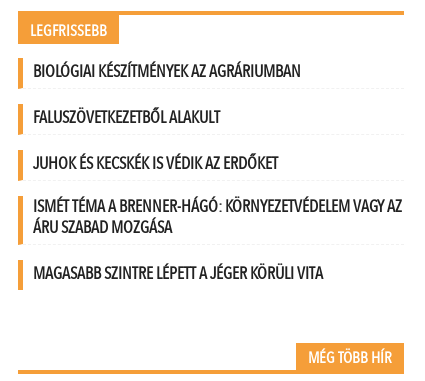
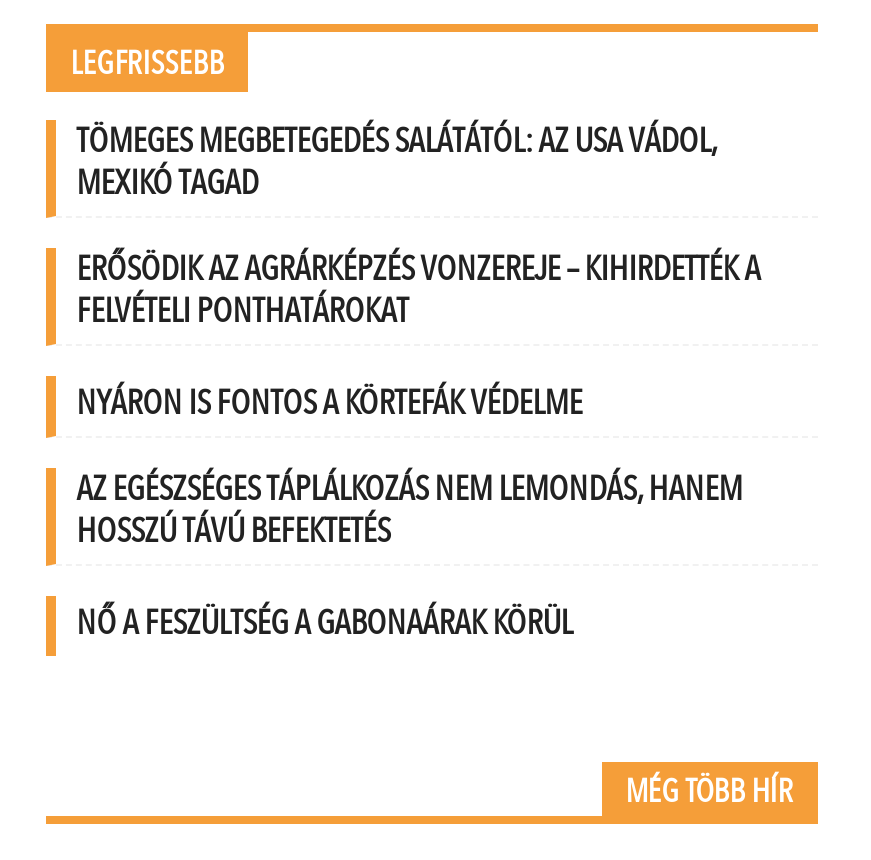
- BIOLÓGIAI KÉSZÍTMÉNYEK AZ AGRÁRIUMBAN
+ TÖMEGES MEGBETEGEDÉS SALÁTÁTÓL: AZ USA VÁDOL,
+ MEXIKÓ TAGAD

- FALUSZÖVETKEZETBŐL ALAKULT
+ ERŐSÖDIK AZ AGRÁRKÉPZÉS VONZEREJE – KIHIRDETTÉK A
+ FELVÉTELI PONTHATÁROKAT

- JUHOK ÉS KECSKÉK IS VÉDIK AZ ERDŐKET
+ NYÁRON IS FONTOS A KÖRTEFÁK VÉDELME

- ISMÉT TÉMA A BRENNER-HÁGÓ: KÖRNYEZETVÉDELEM VAGY AZ
- ÁRU SZABAD MOZGÁSA
+ AZ EGÉSZSÉGES TÁPLÁLKOZÁS NEM LEMONDÁS, HANEM
+ HOSSZÚ TÁVÚ BEFEKTETÉS

- MAGASABB SZINTRE LÉPETT A JÉGER KÖRÜLI VITA
+ NŐ A FESZÜLTSÉG A GABONAÁRAK KÖRÜL
